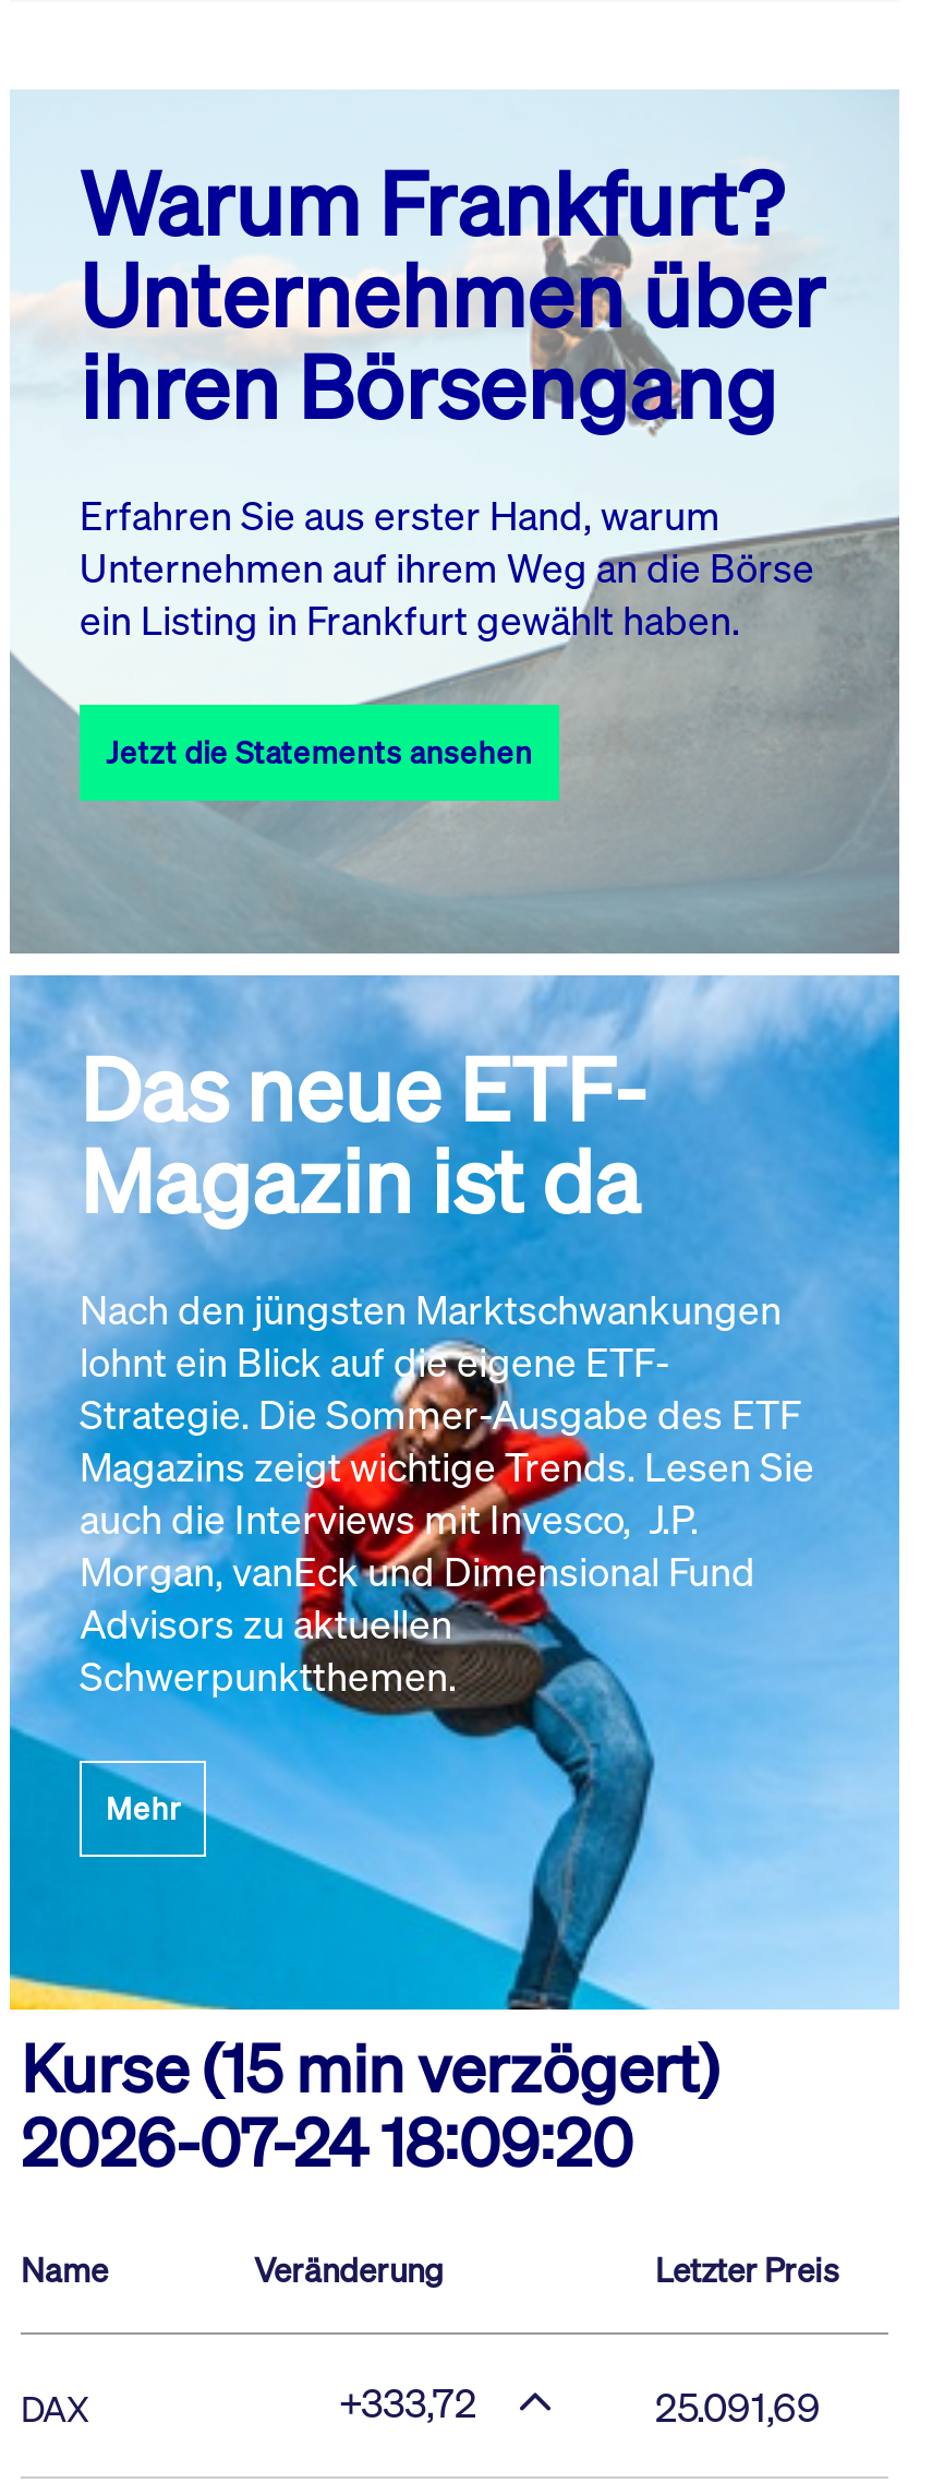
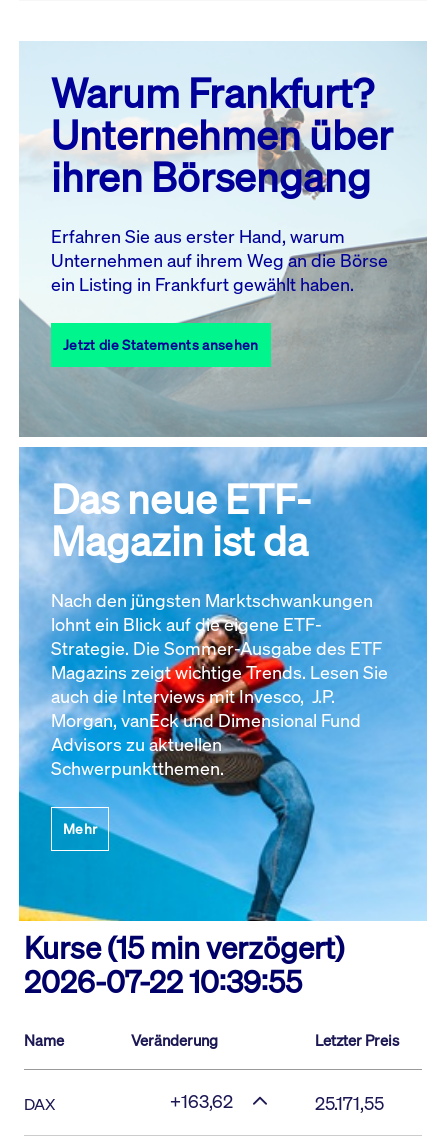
- 2026-07-24 18:09:20
+ 2026-07-22 10:39:55

- +333,72
+ +163,62

- 25.091,69
+ 25.171,55
